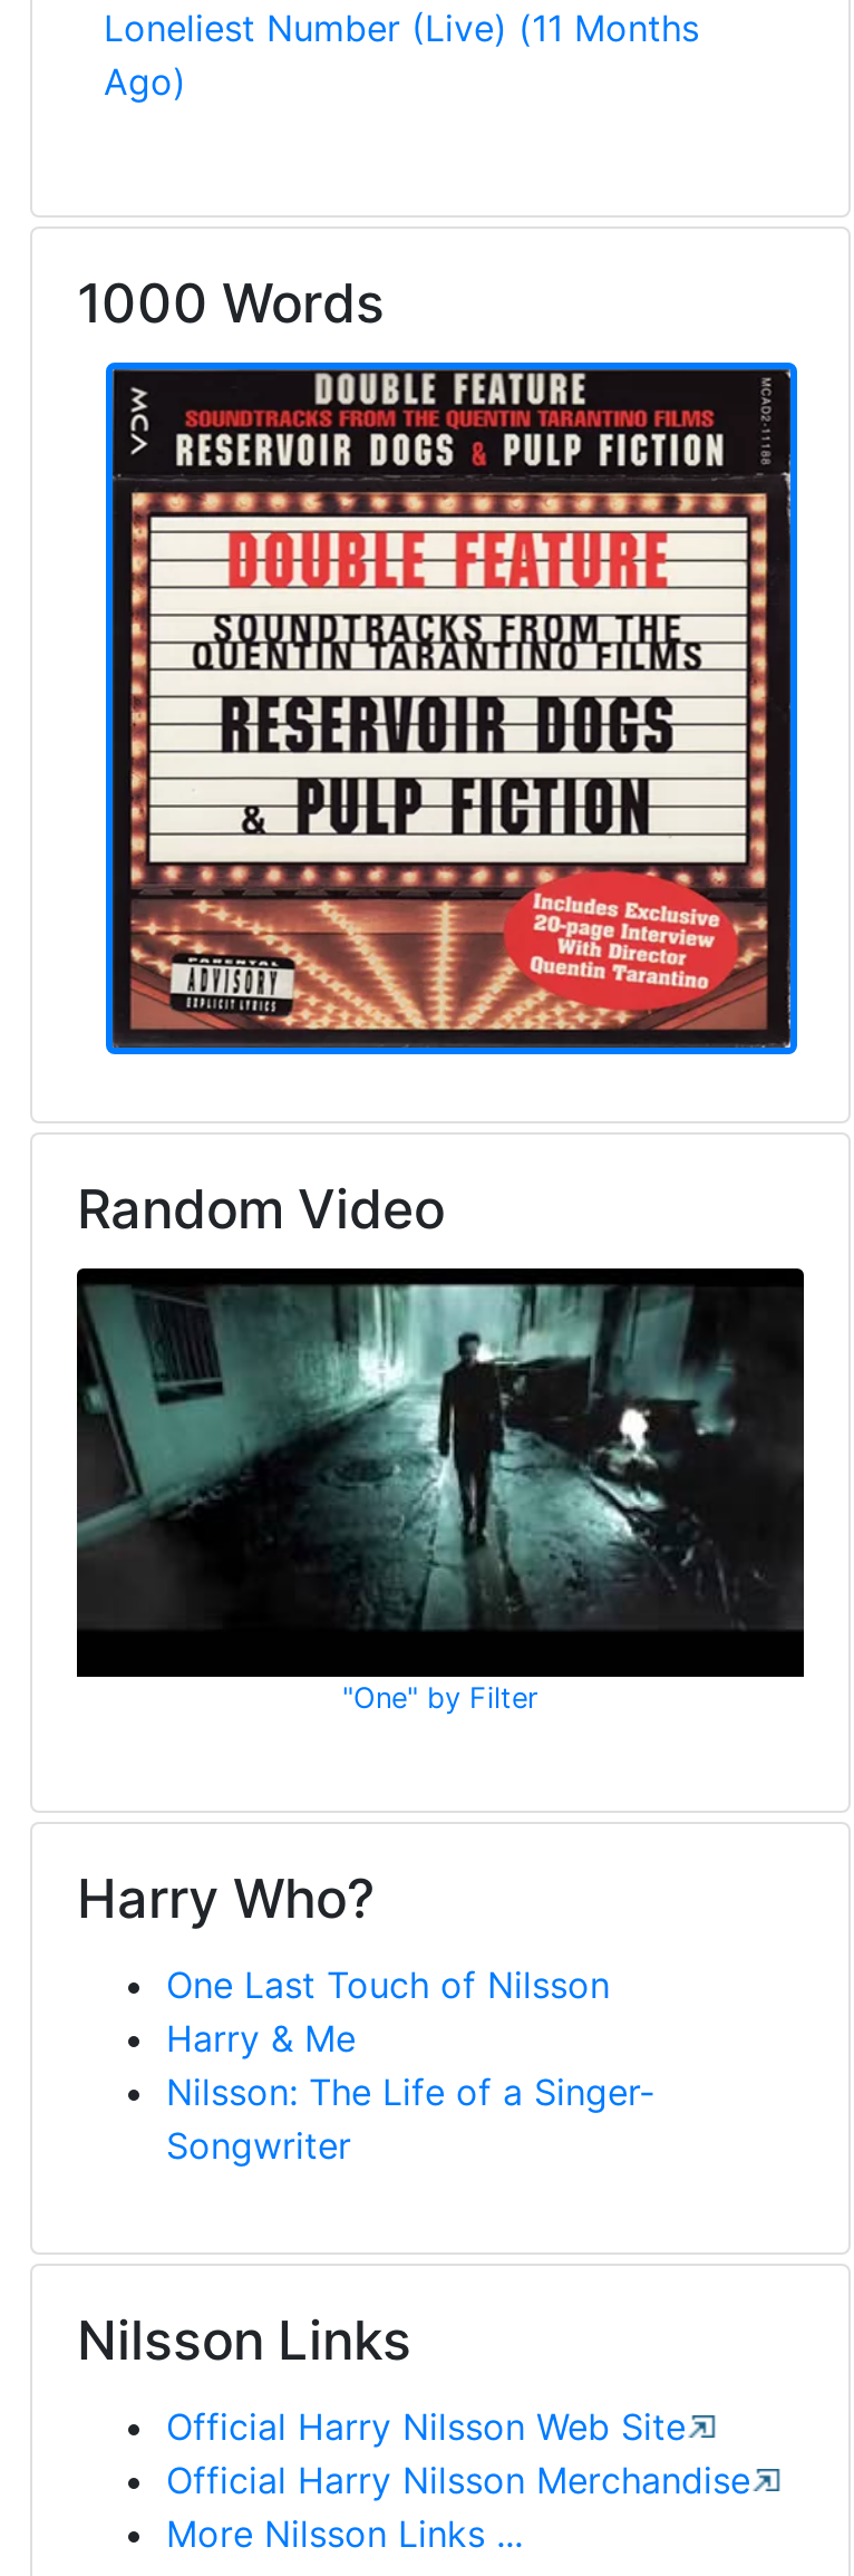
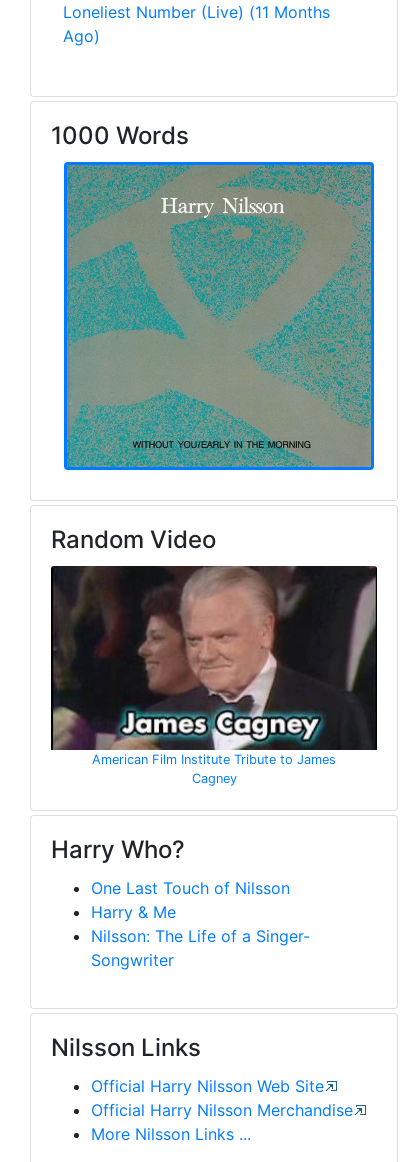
- [image]
+ [image]

- [image]
- "One" by Filter
+ [image]
+ American Film Institute Tribute to James
+ Cagney
